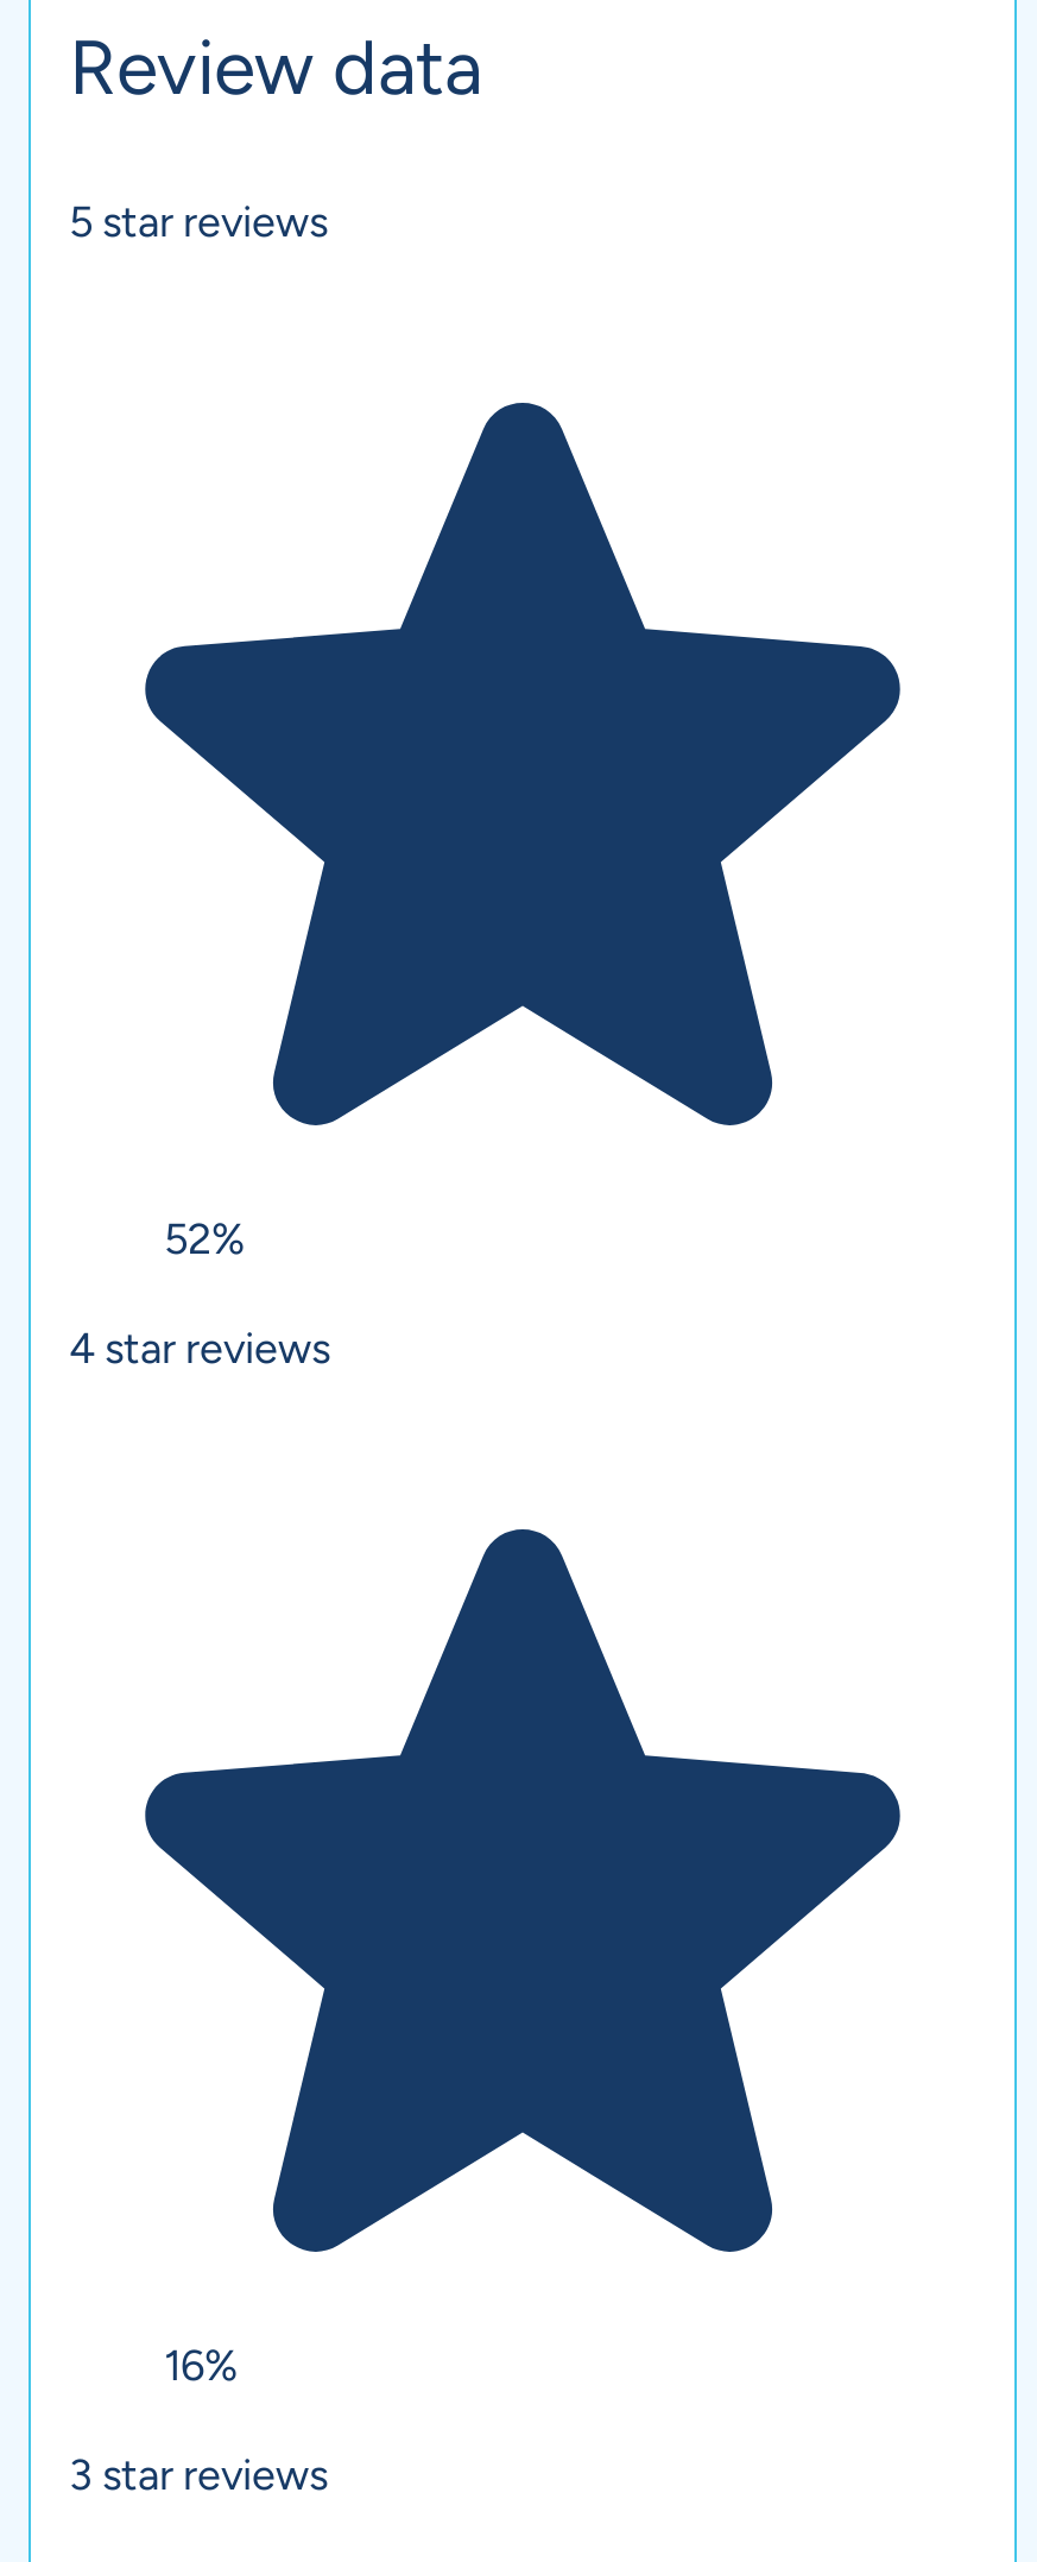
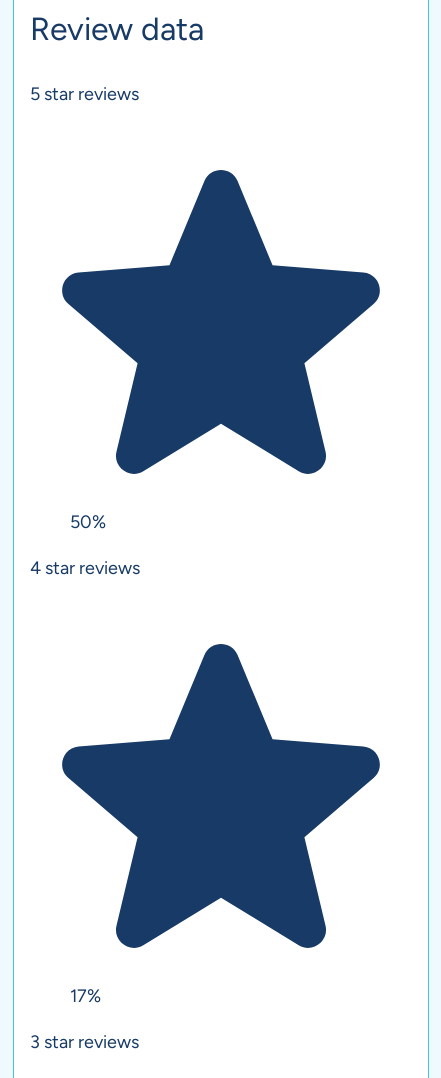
- 52%
+ 50%

- 16%
+ 17%
